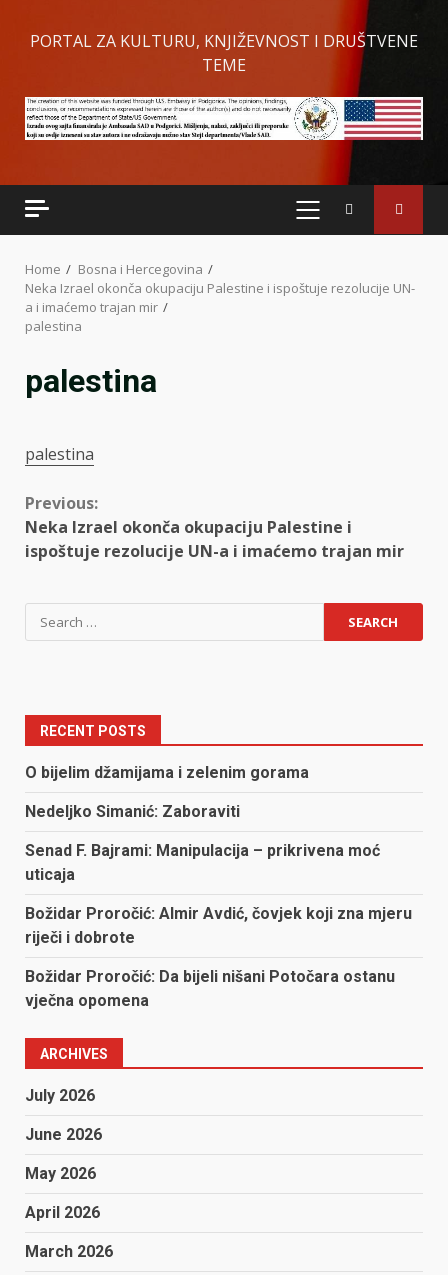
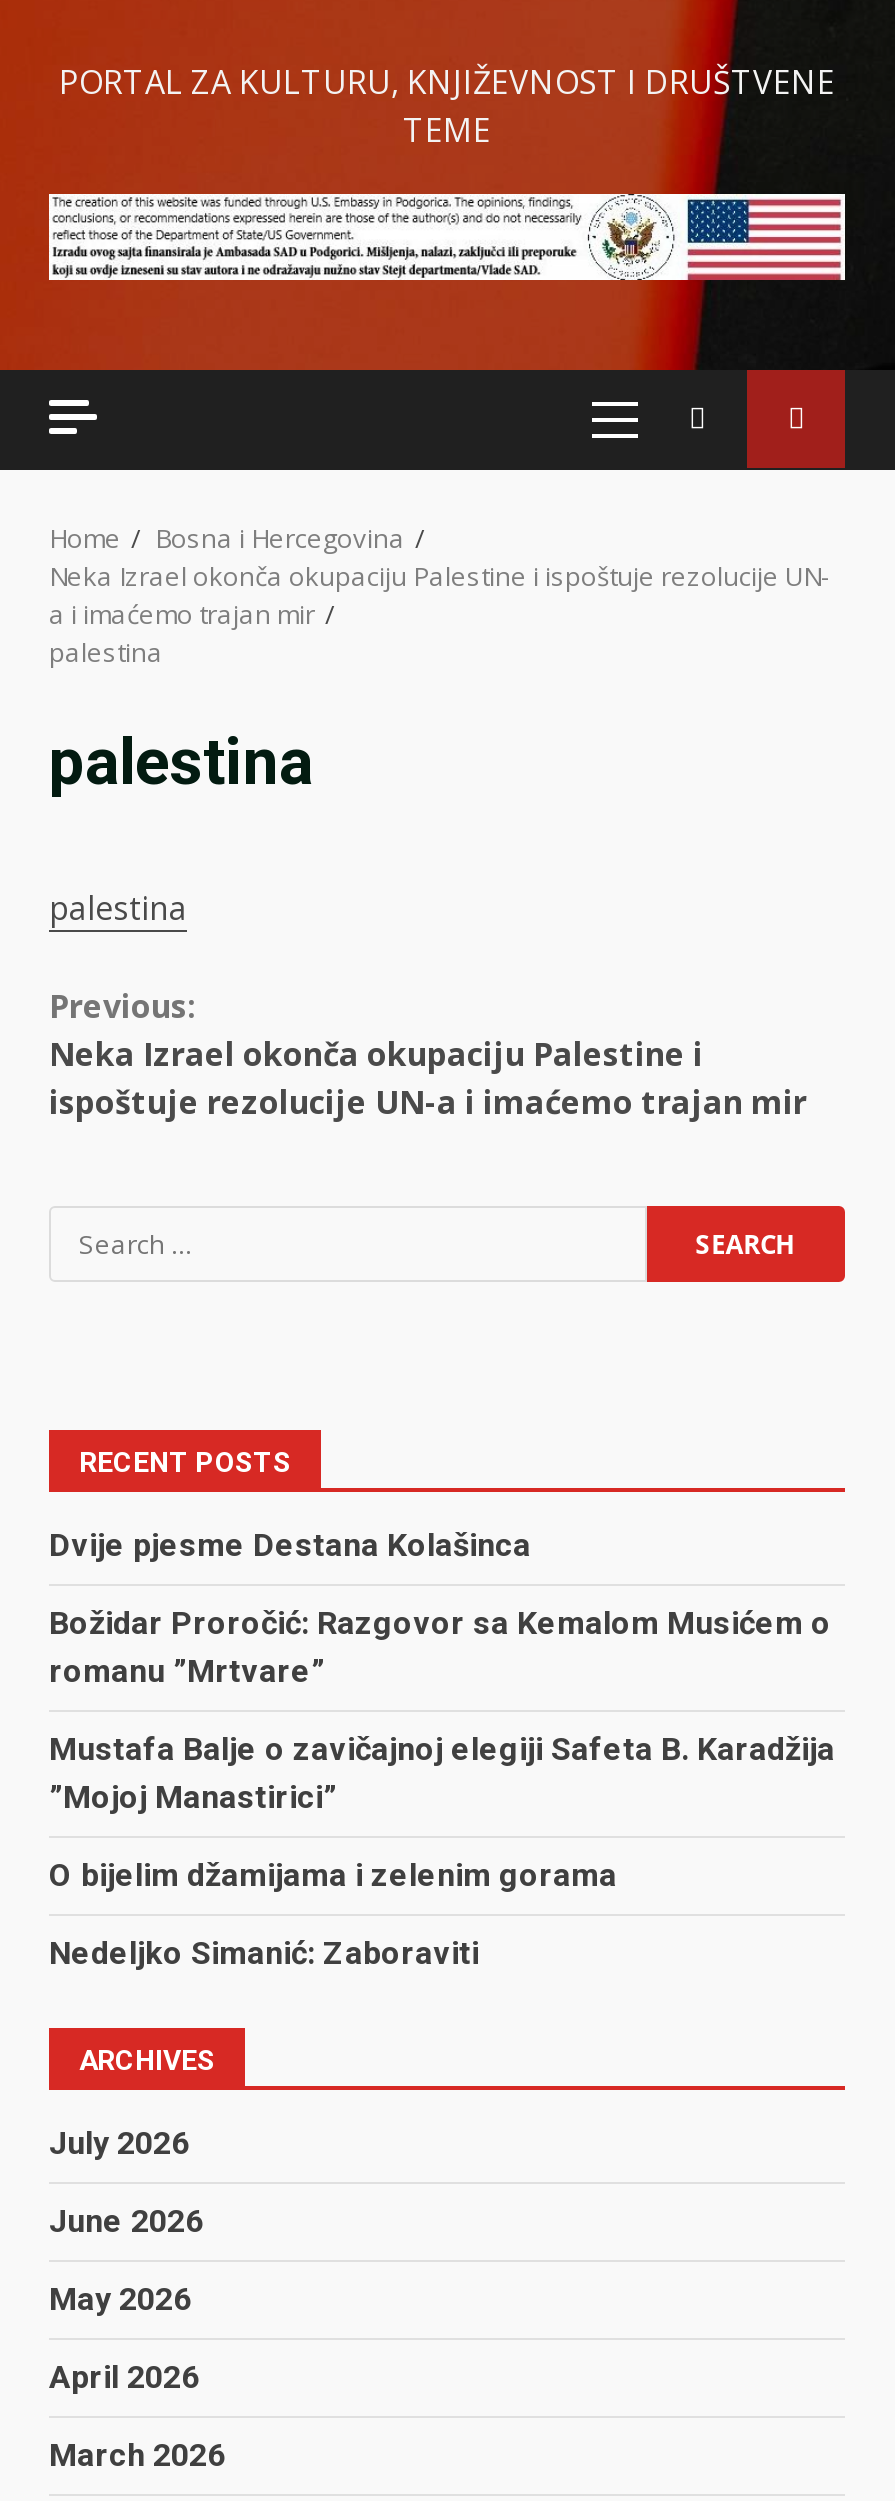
+ Dvije pjesme Destana Kolašinca
+ Božidar Proročić: Razgovor sa Kemalom Musićem o
+ romanu ”Mrtvare”
+ Mustafa Balje o zavičajnoj elegiji Safeta B. Karadžija
+ ”Mojoj Manastirici”

moved down: O bijelim džamijama i zelenim gorama | Nedeljko Simanić: Zaboraviti

- Senad F. Bajrami: Manipulacija – prikrivena moć
- uticaja
- Božidar Proročić: Almir Avdić, čovjek koji zna mjeru
- riječi i dobrote
- Božidar Proročić: Da bijeli nišani Potočara ostanu
- vječna opomena
